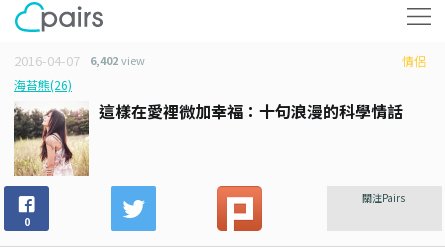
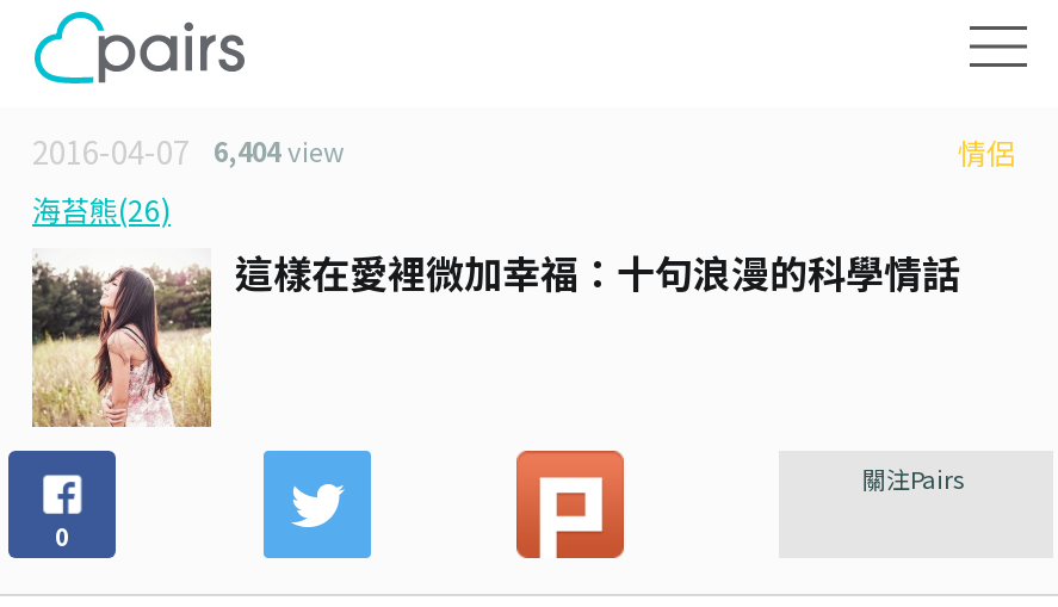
- 6,402 view
+ 6,404 view
